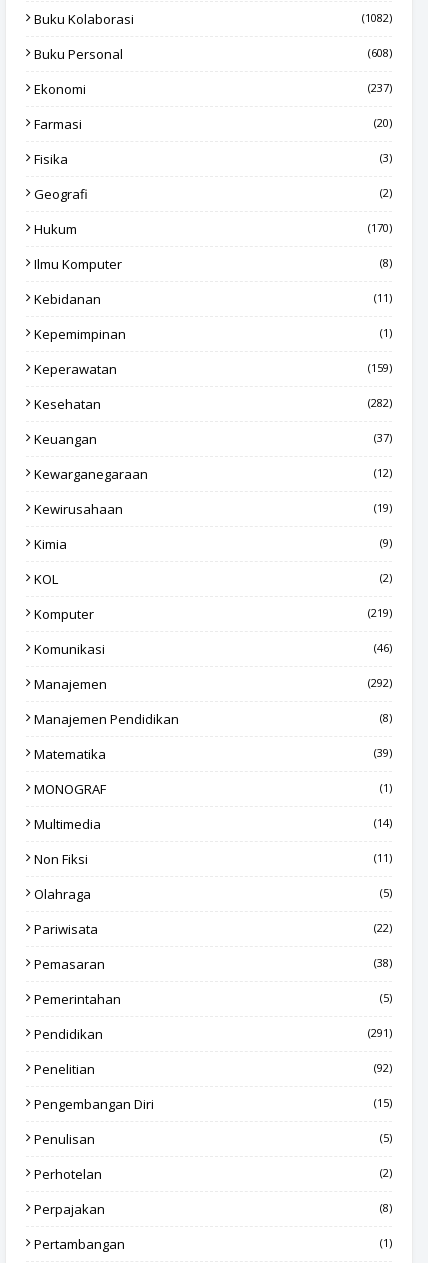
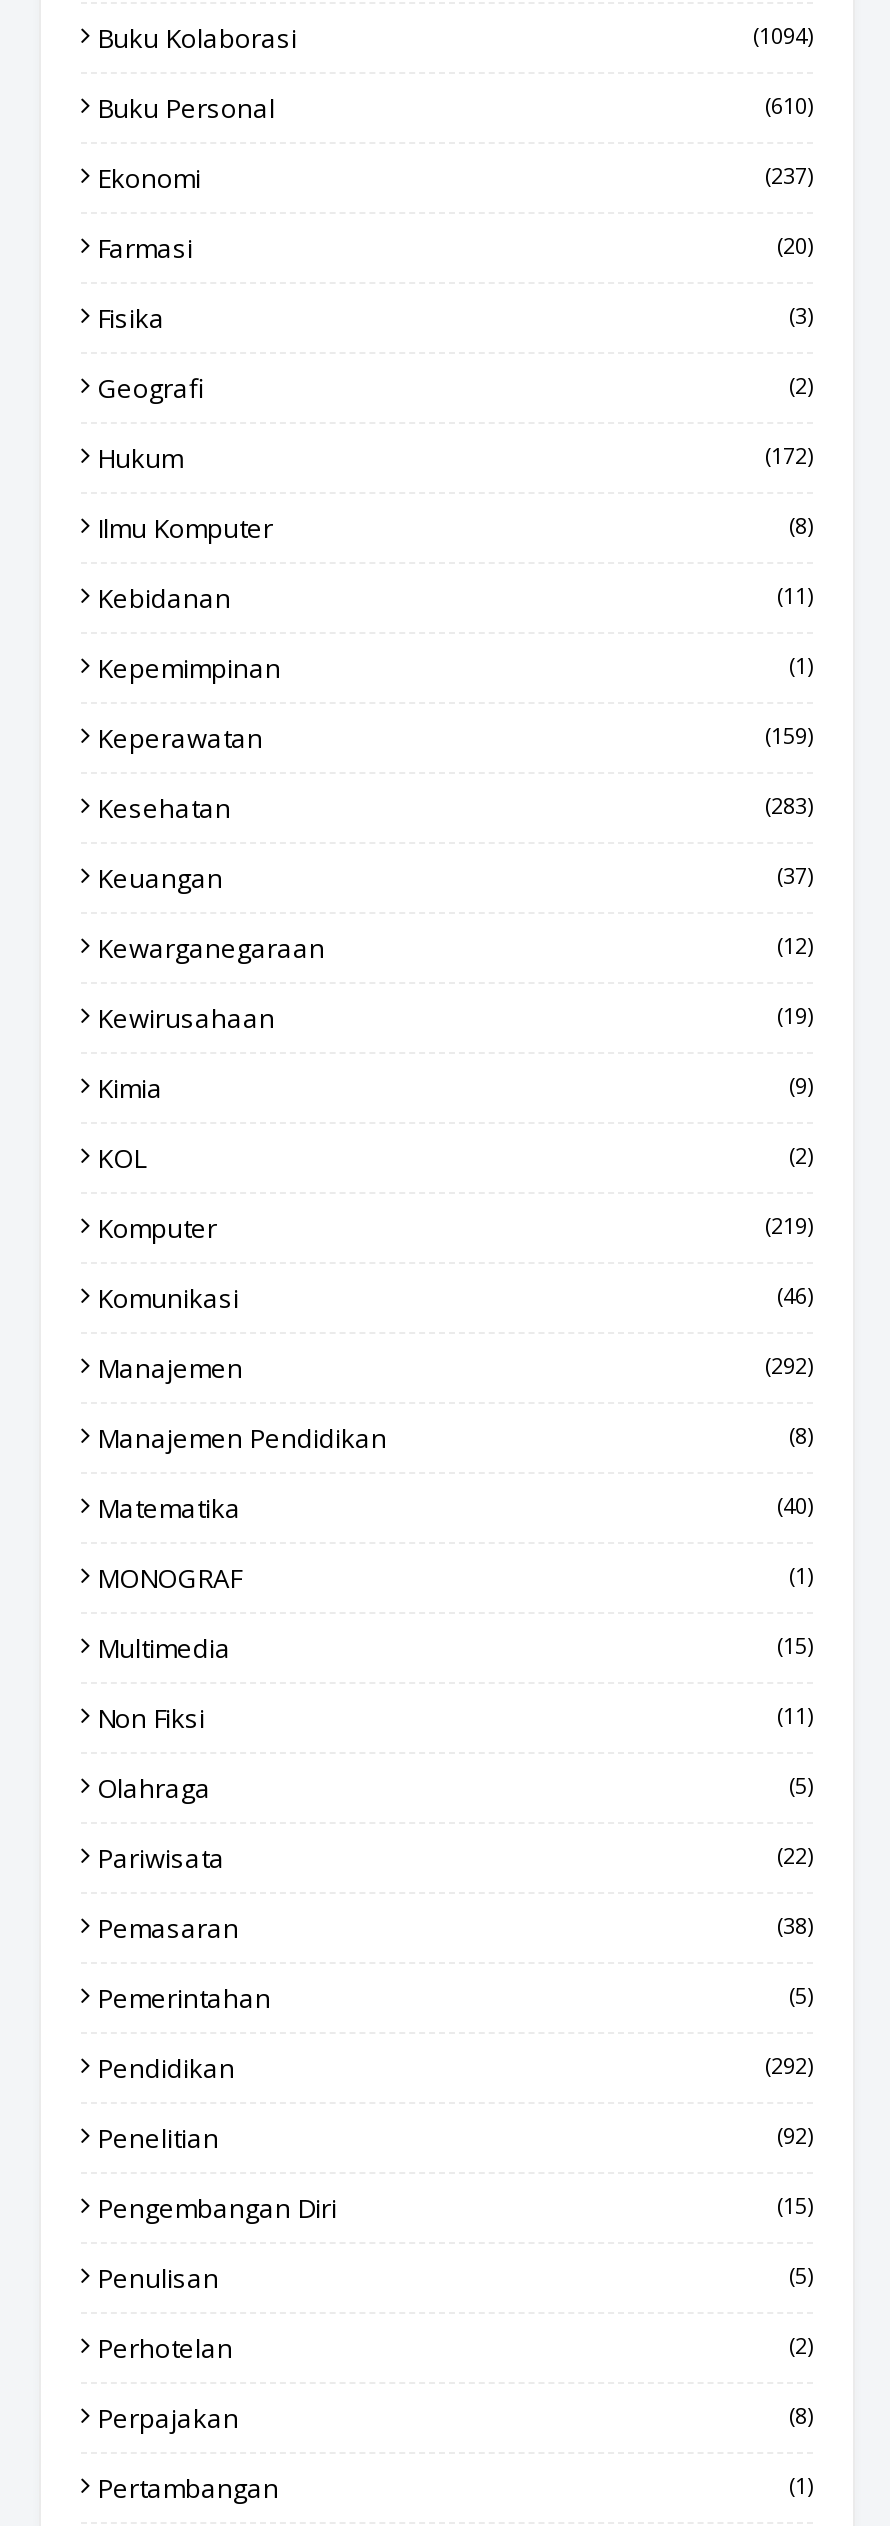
- (1082)
+ (1094)

- (608)
+ (610)

- (170)
+ (172)

- (282)
+ (283)

- (39)
+ (40)

- (14)
+ (15)

- (291)
+ (292)
